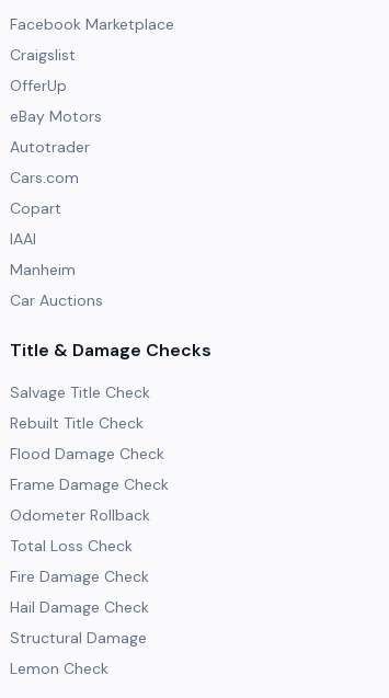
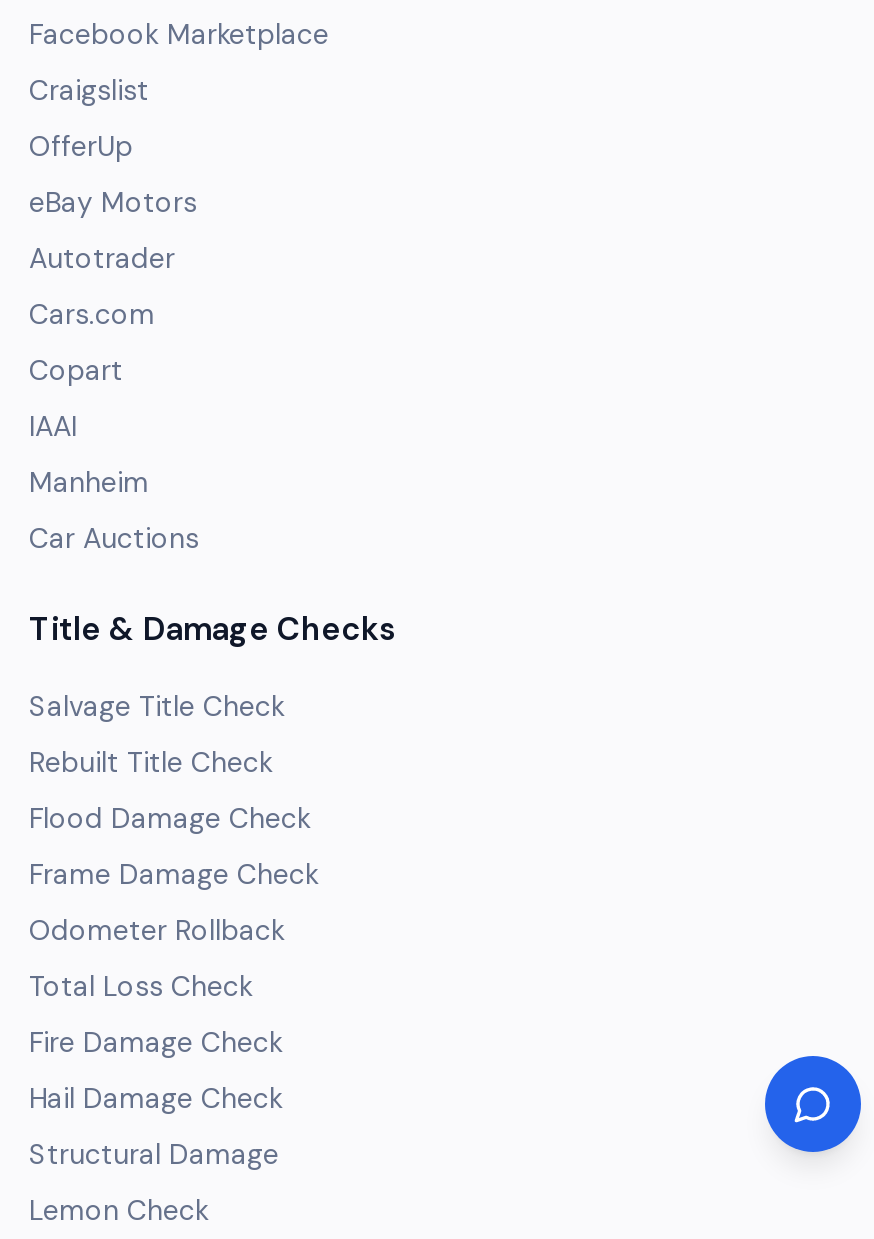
+ [image]
